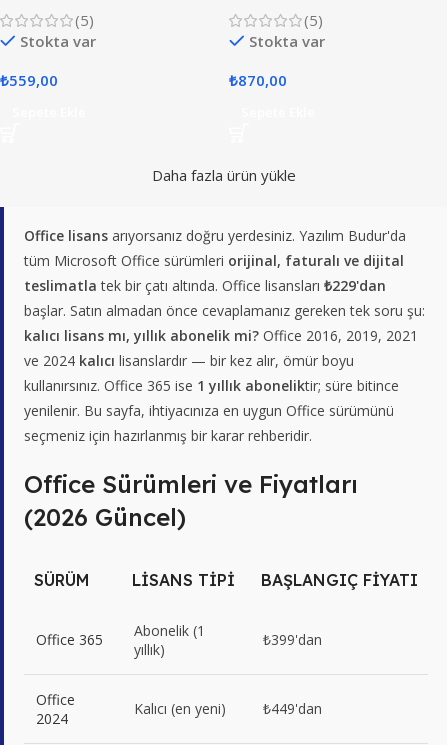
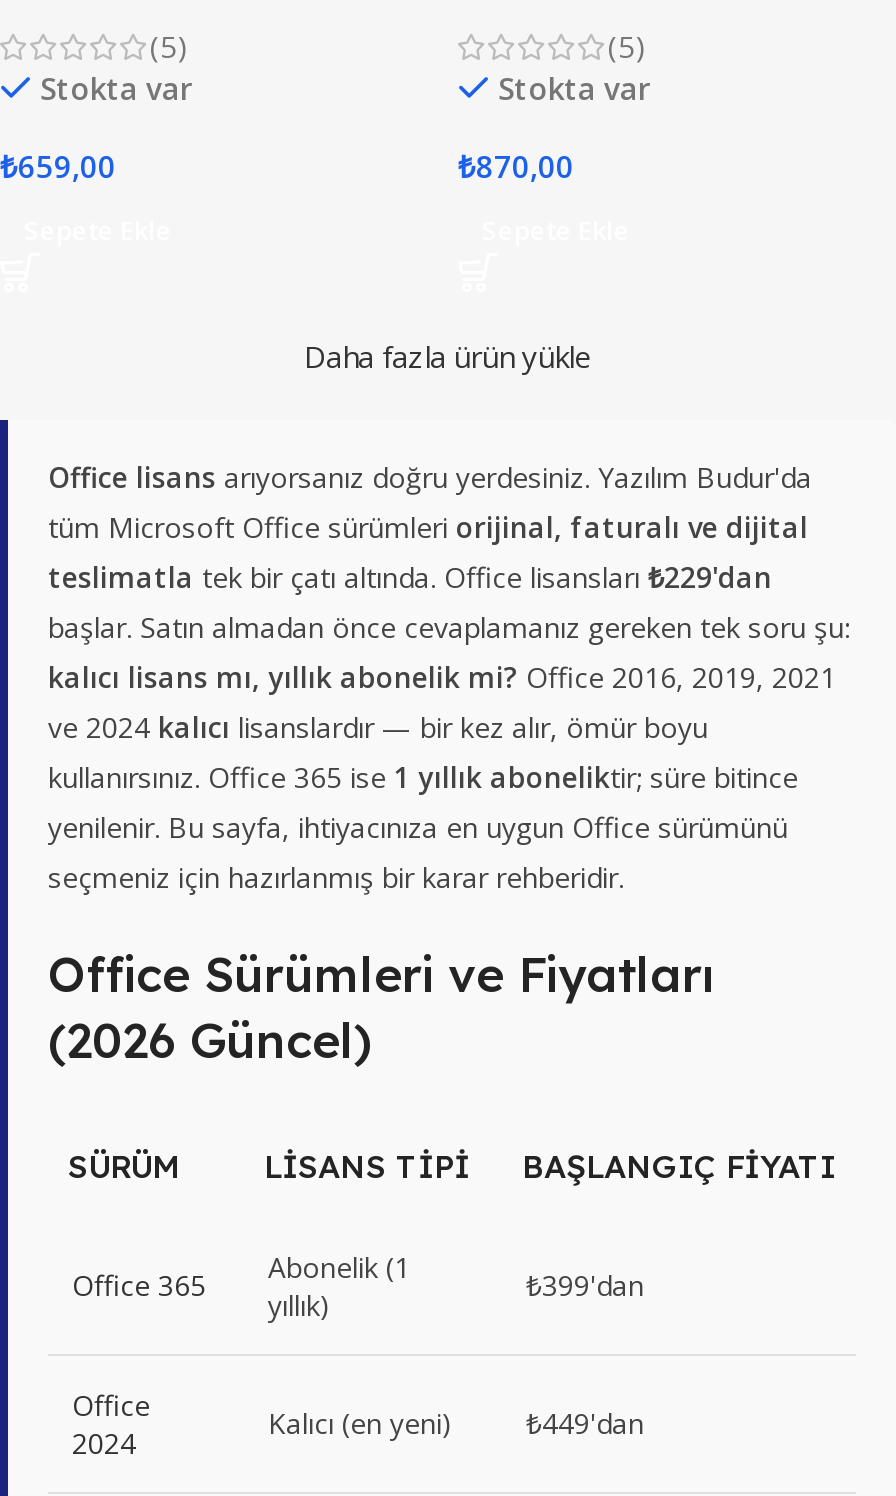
- ₺559,00
+ ₺659,00
